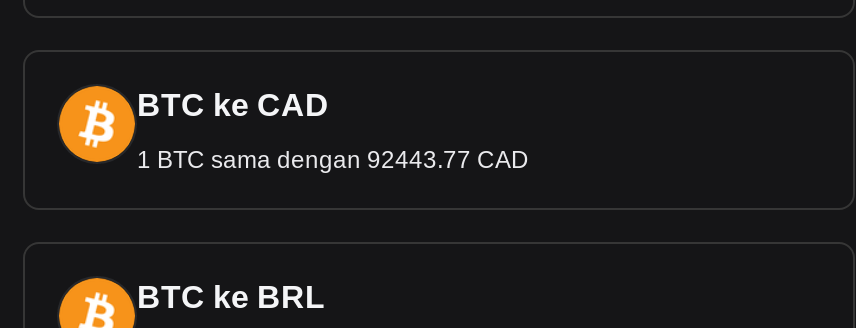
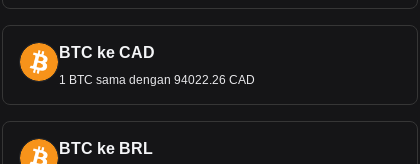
- 1 BTC sama dengan 92443.77 CAD
+ 1 BTC sama dengan 94022.26 CAD
